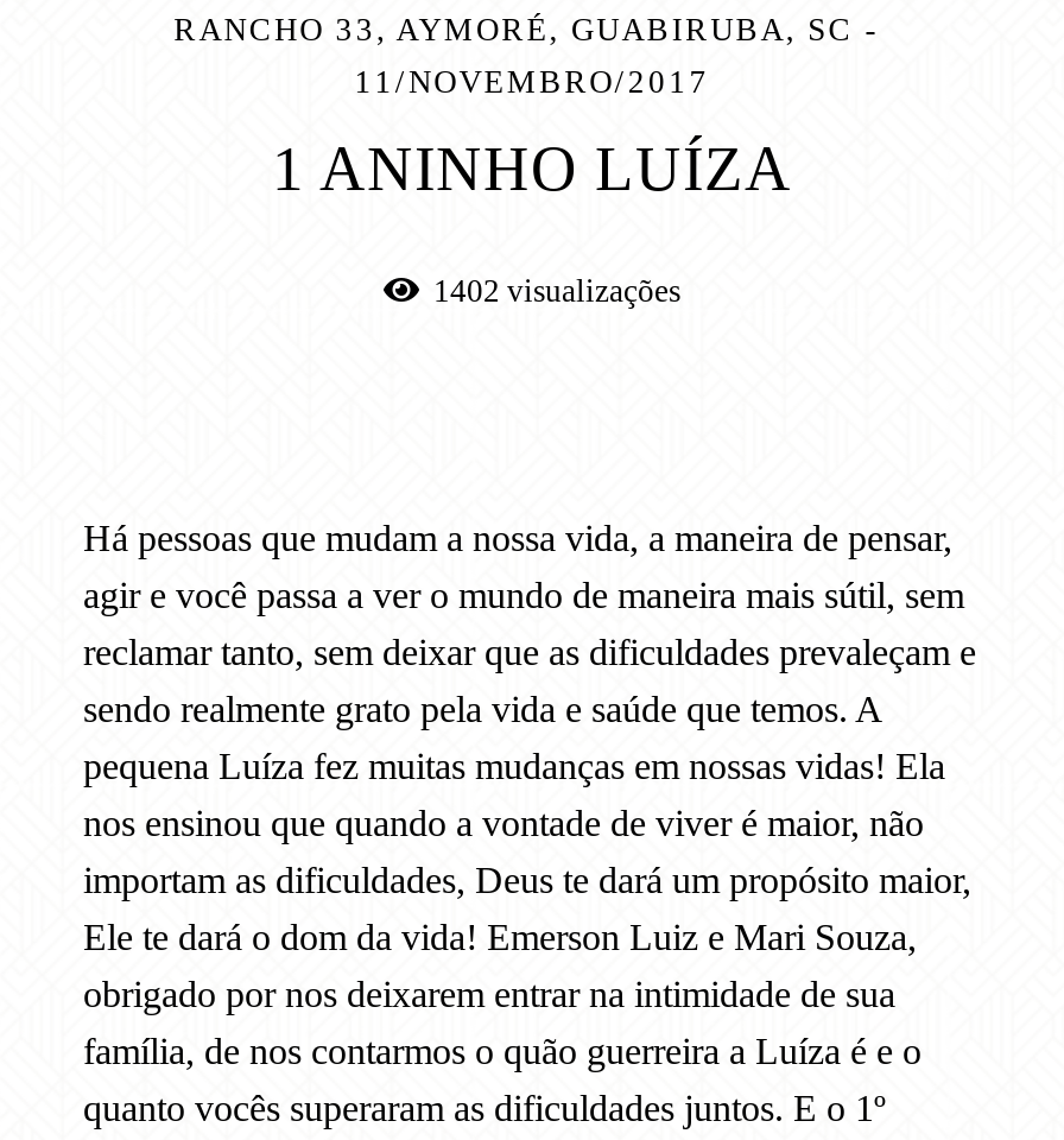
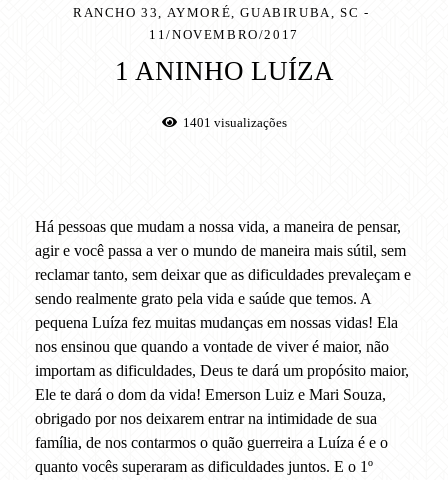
- 1402 visualizações
+ 1401 visualizações
